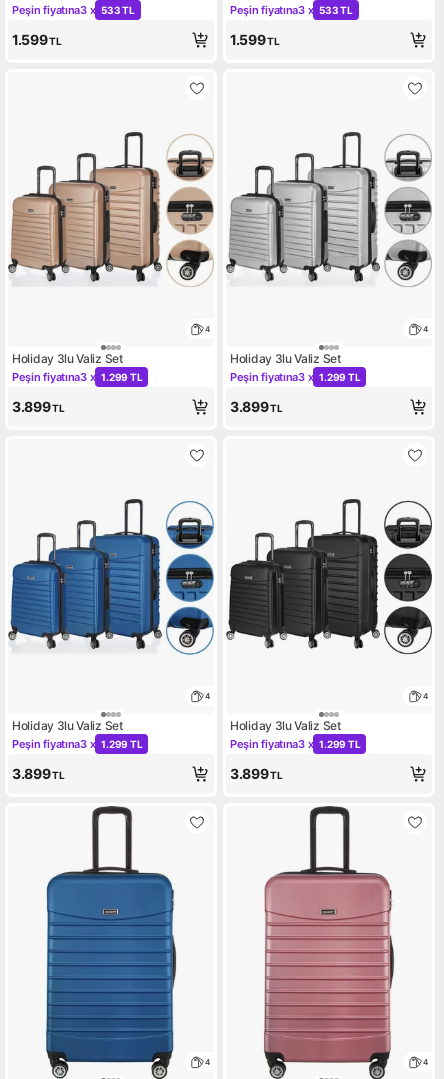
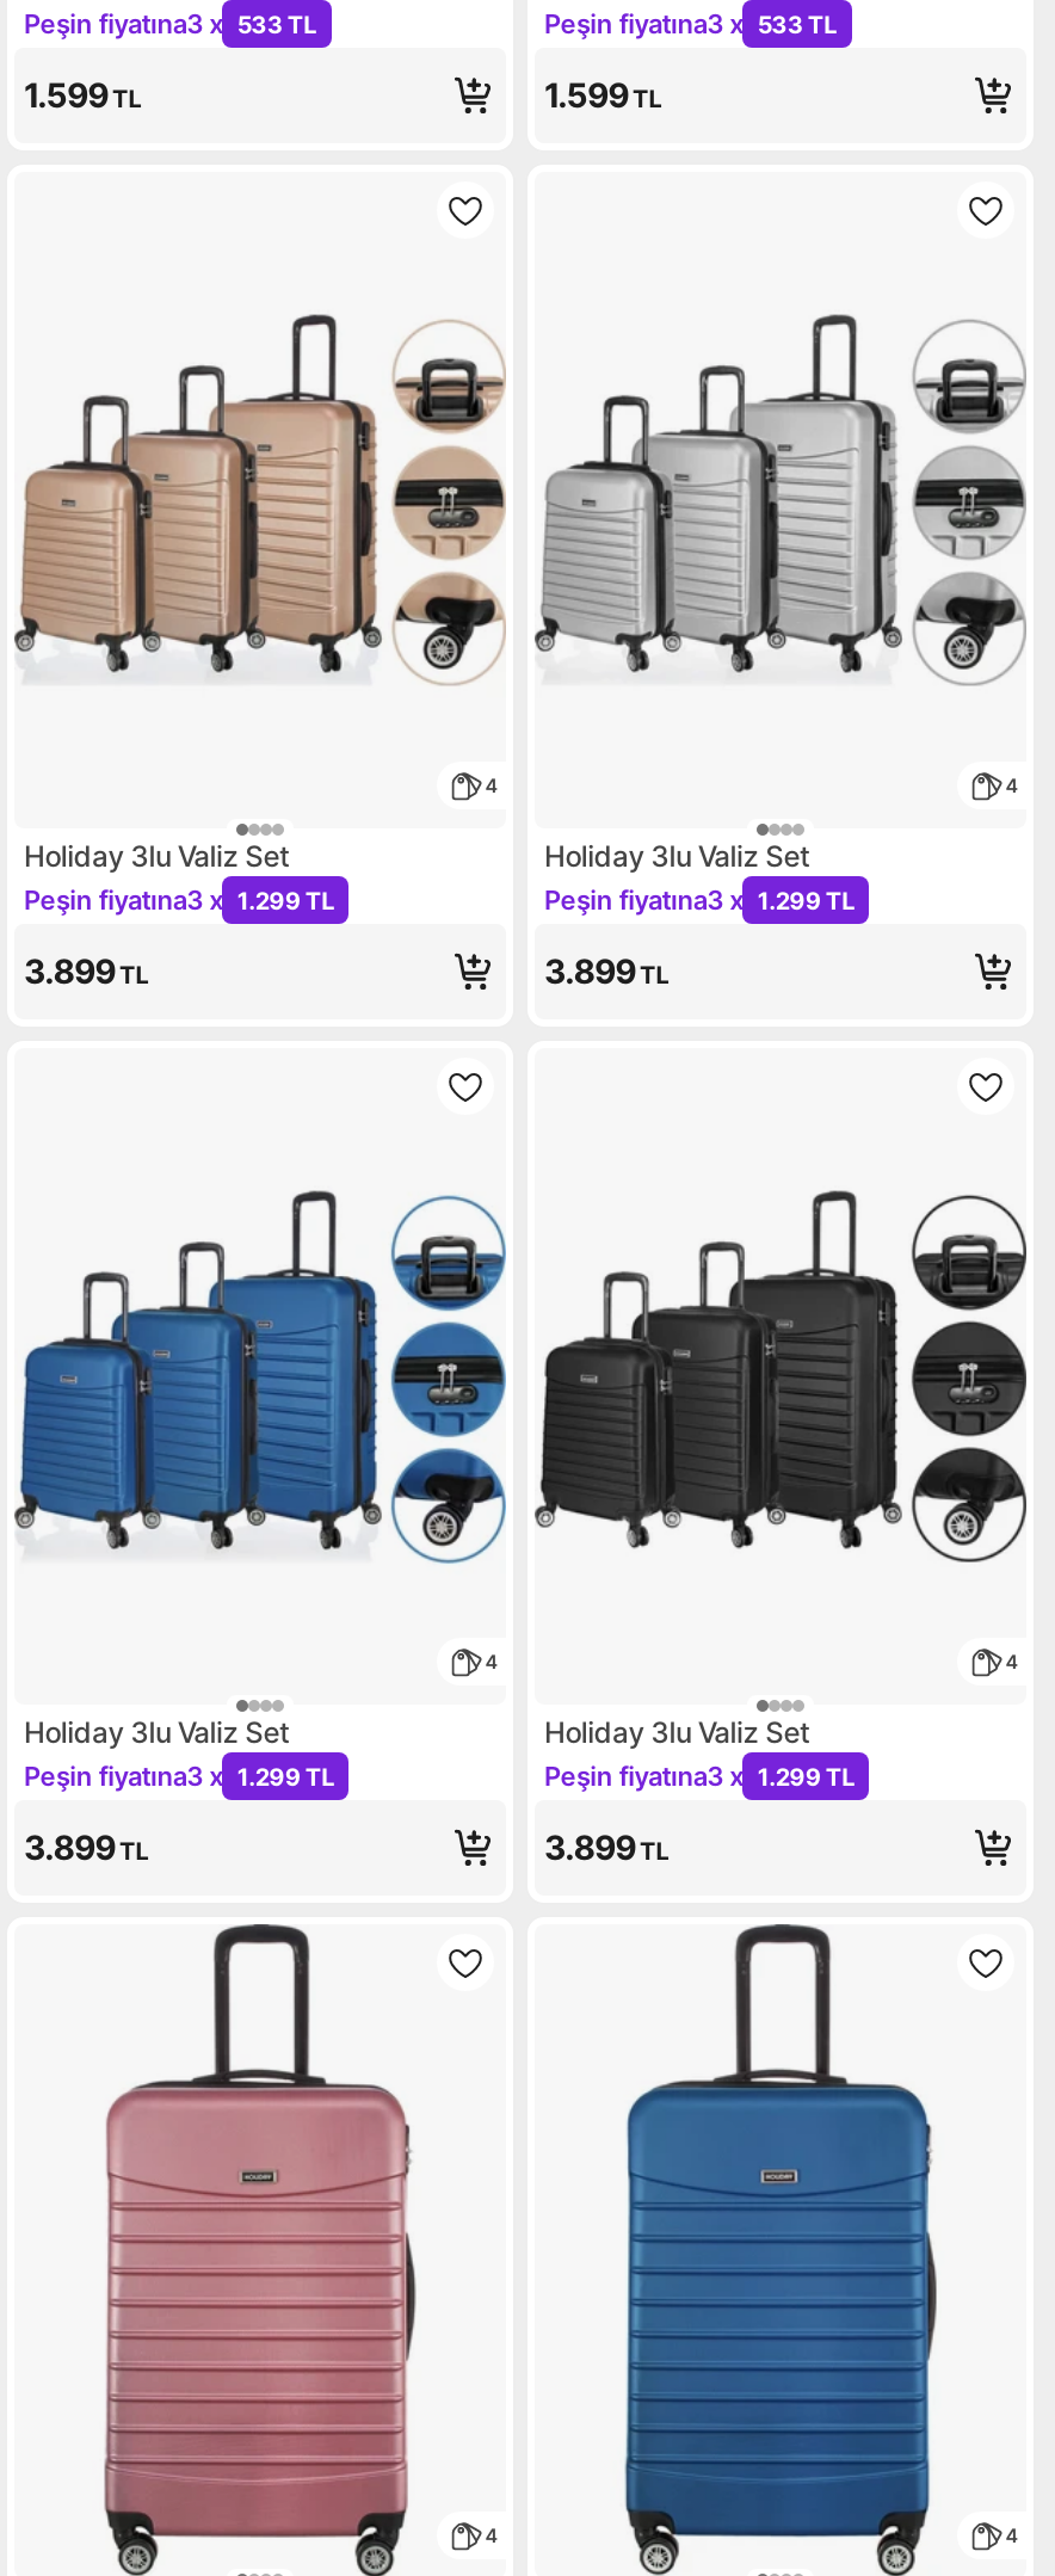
- [image]
+ [image]

- [image]
+ [image]
